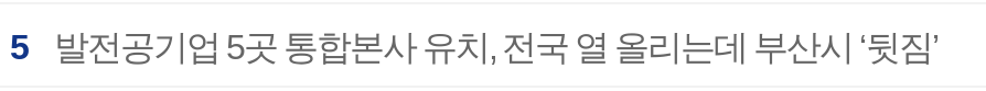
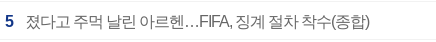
- 발전공기업 5곳 통합본사 유치, 전국 열 올리는데 부산시 ‘뒷짐’
+ 졌다고 주먹 날린 아르헨…FIFA, 징계 절차 착수(종합)
